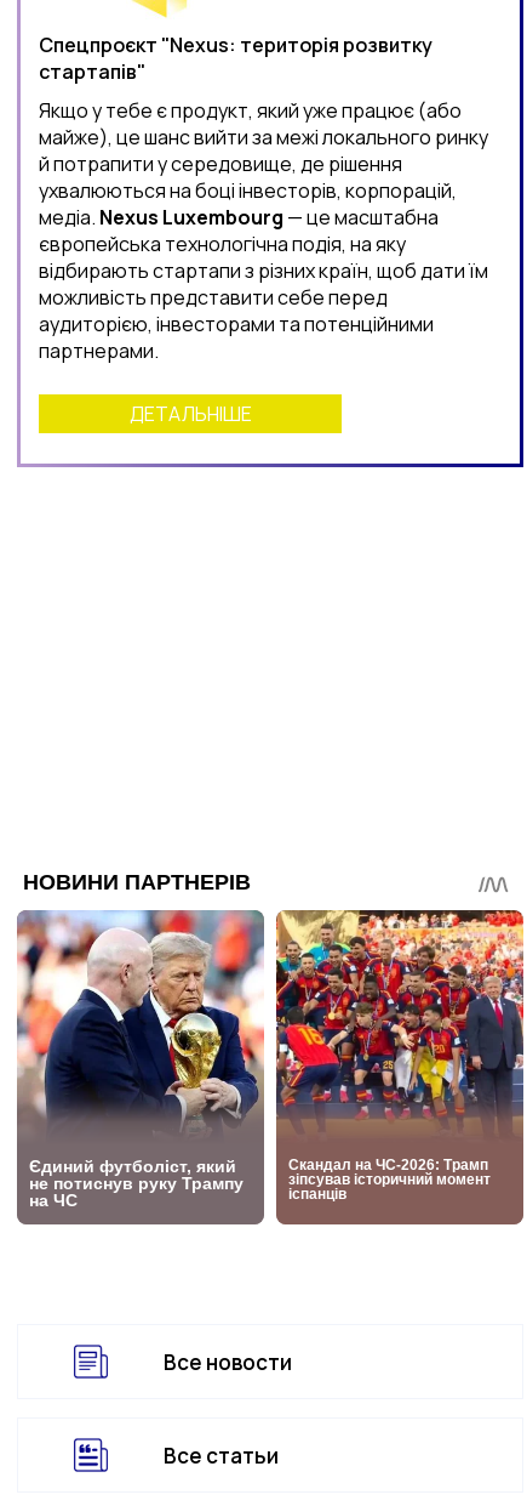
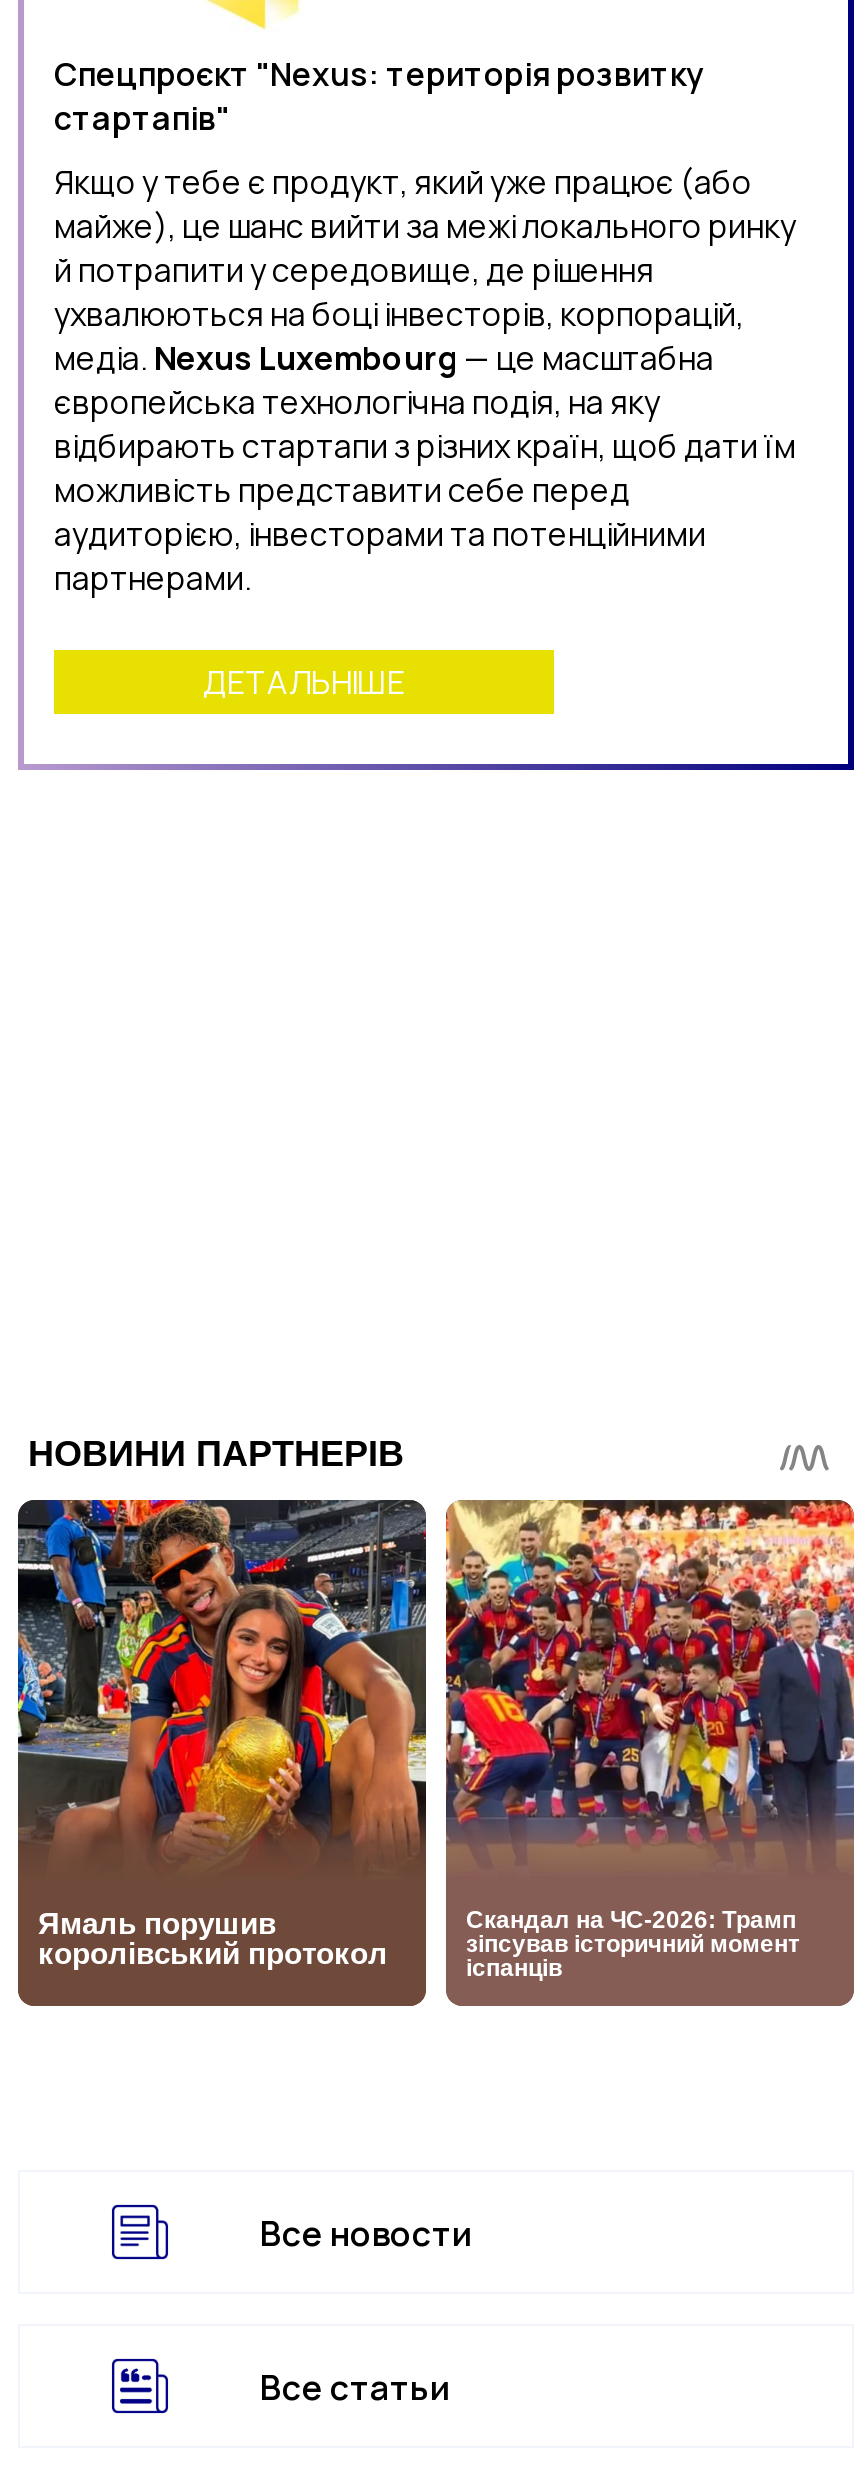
- [image]
+ [image]
